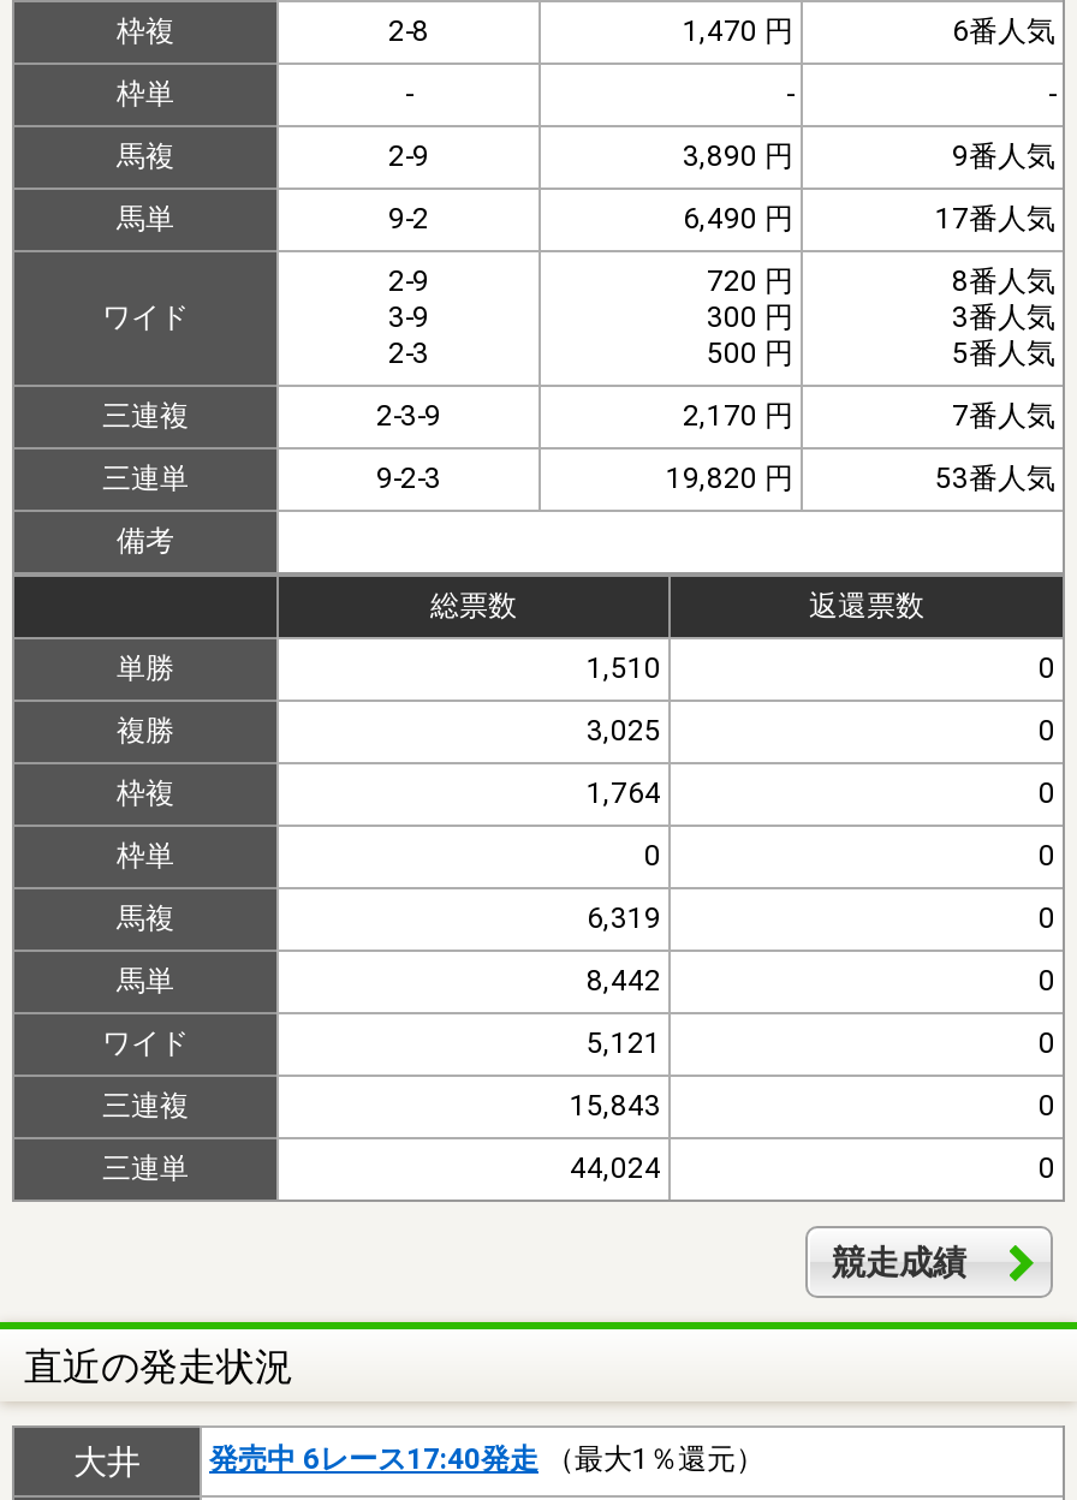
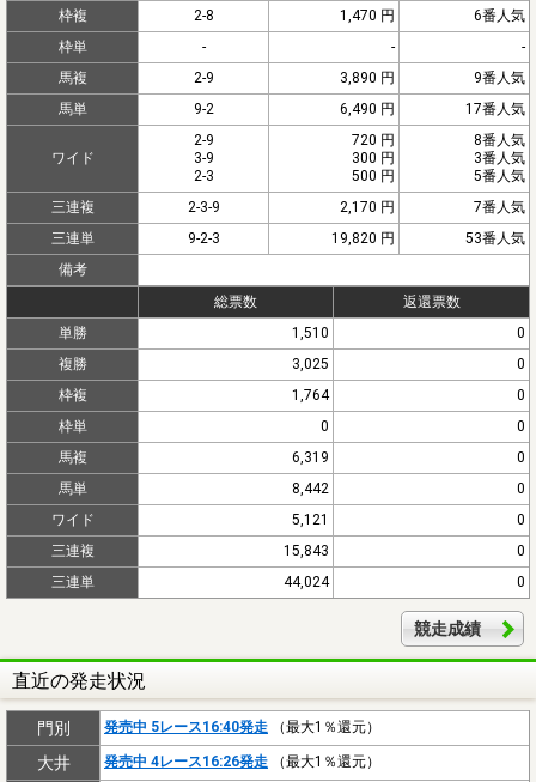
+ 門別
+ 発売中 5レース16:40発走（最大1％還元）

- 発売中 6レース17:40発走（最大1％還元）
+ 発売中 4レース16:26発走（最大1％還元）
